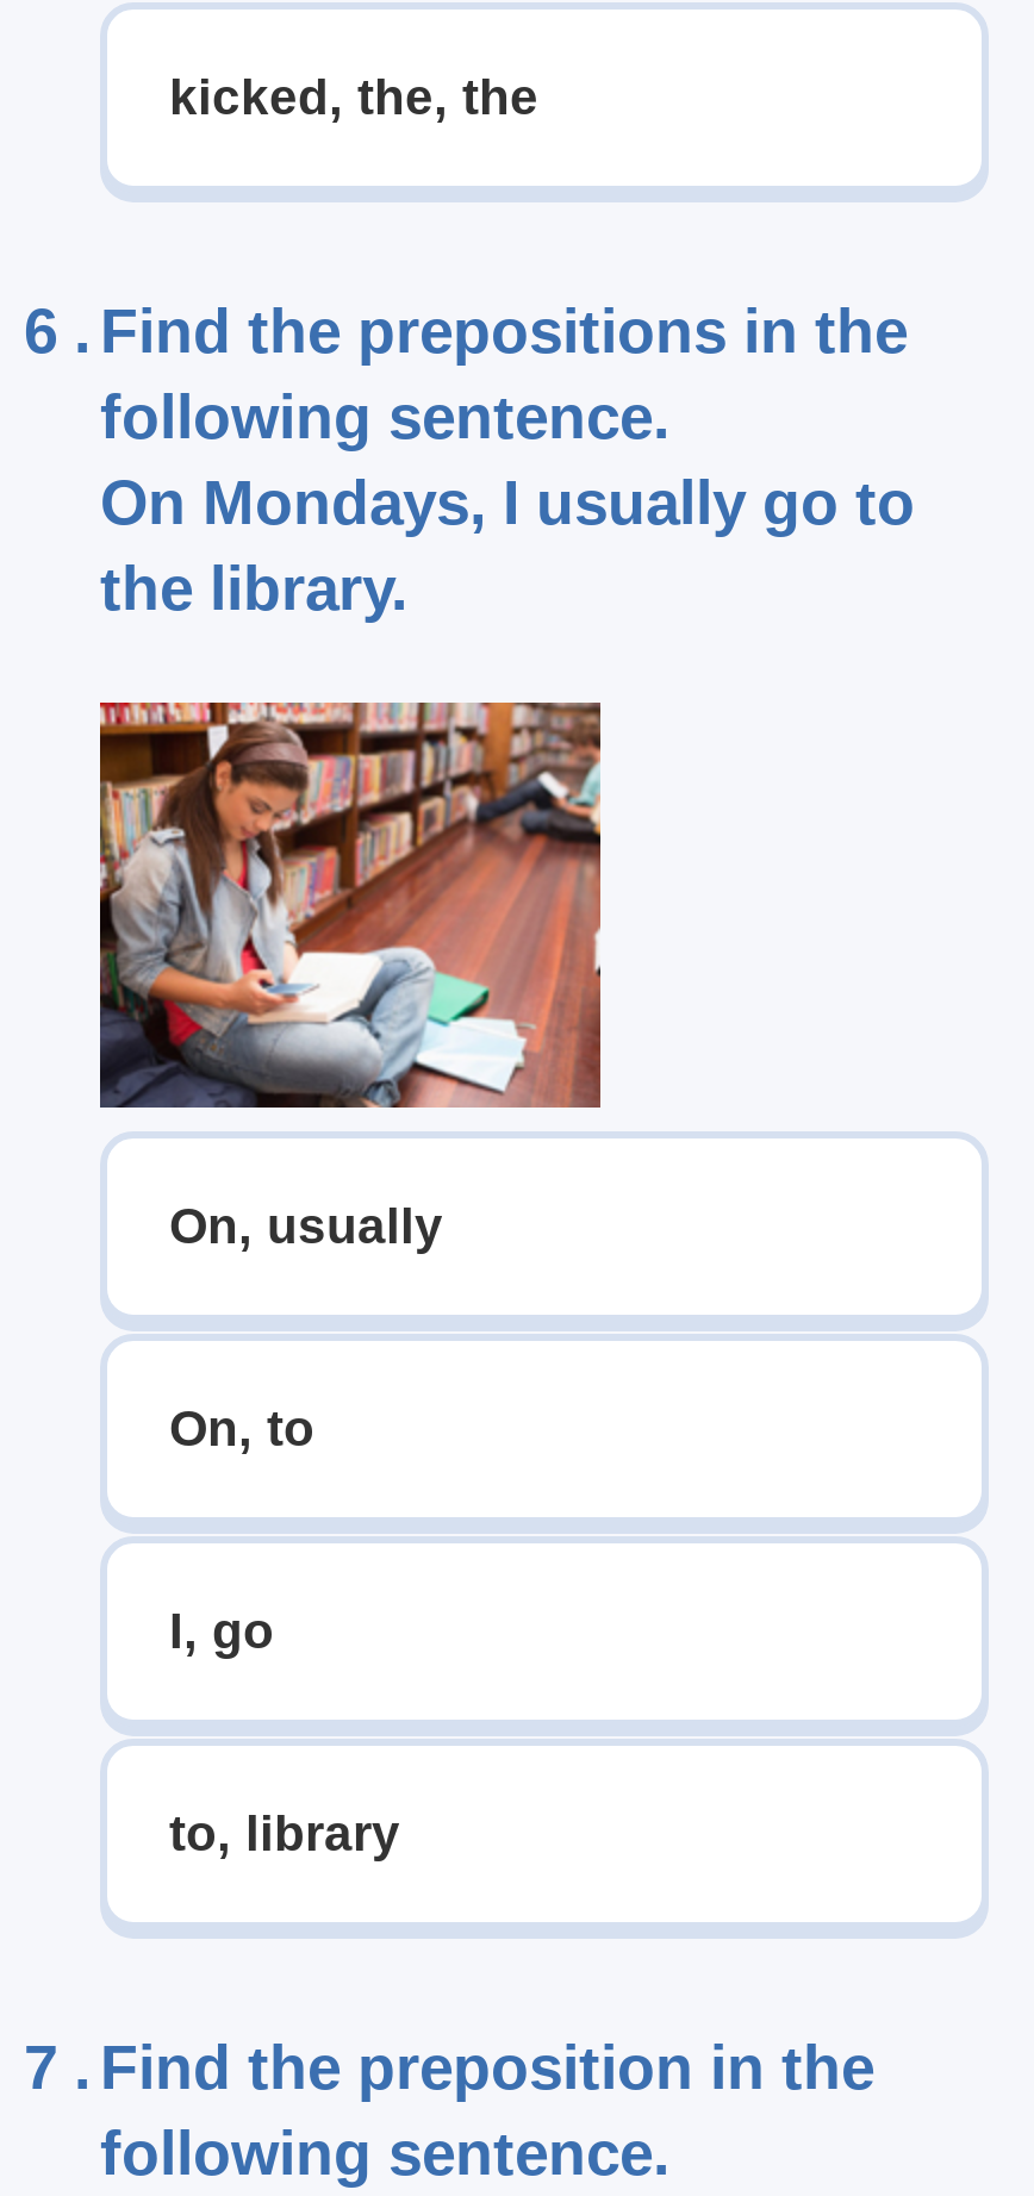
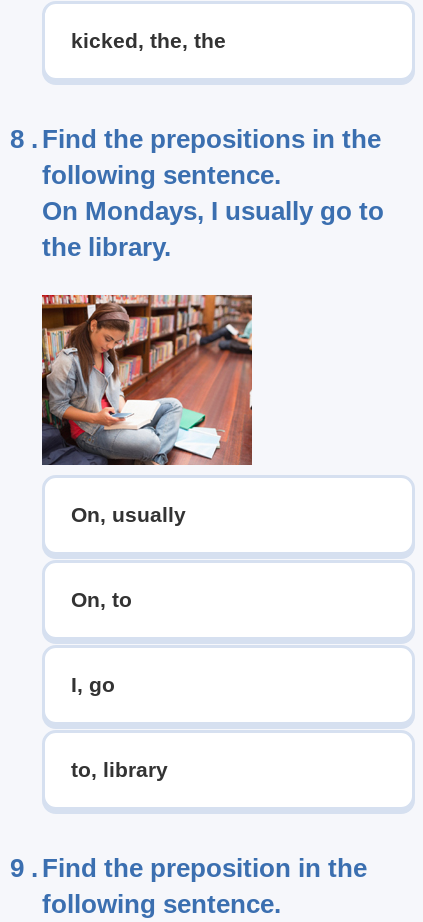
- 6 . Find the prepositions in the
+ 8 . Find the prepositions in the

- 7 . Find the preposition in the
+ 9 . Find the preposition in the
